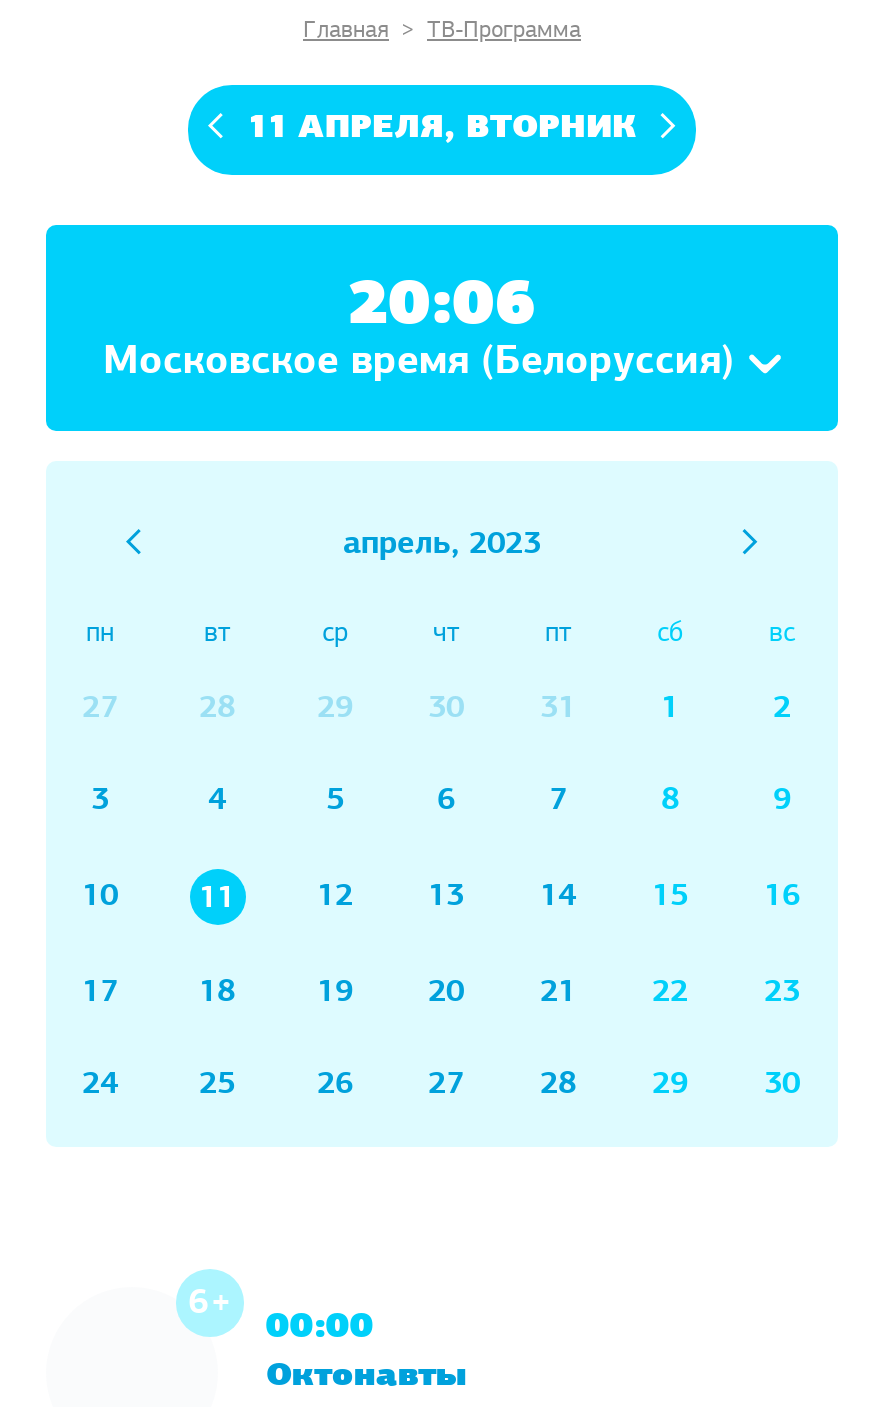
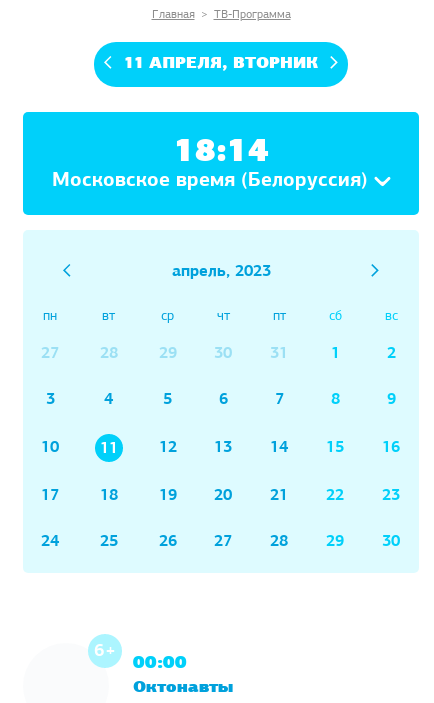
- 20:06
+ 18:14
